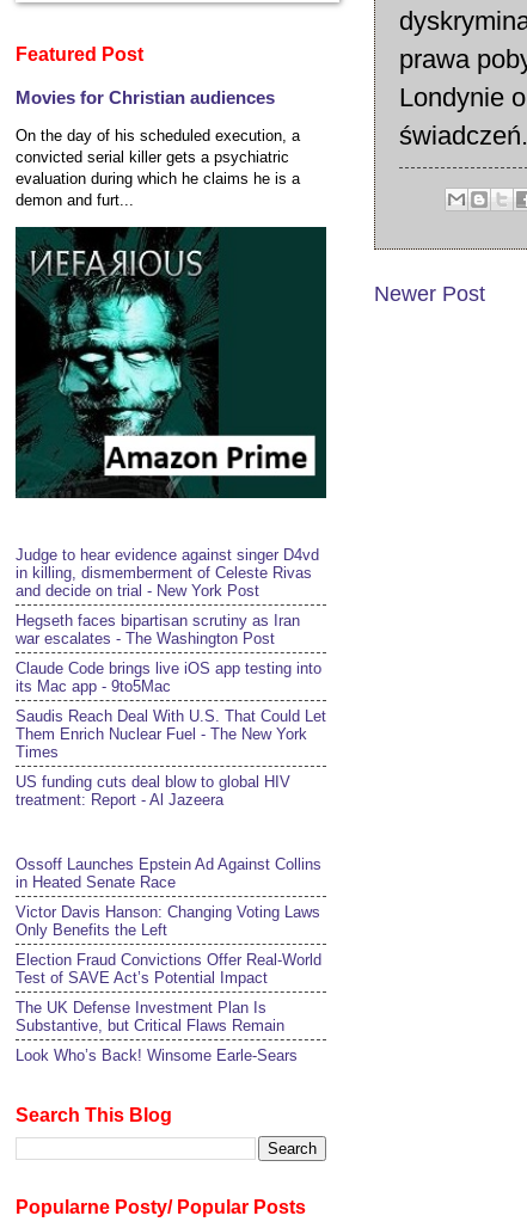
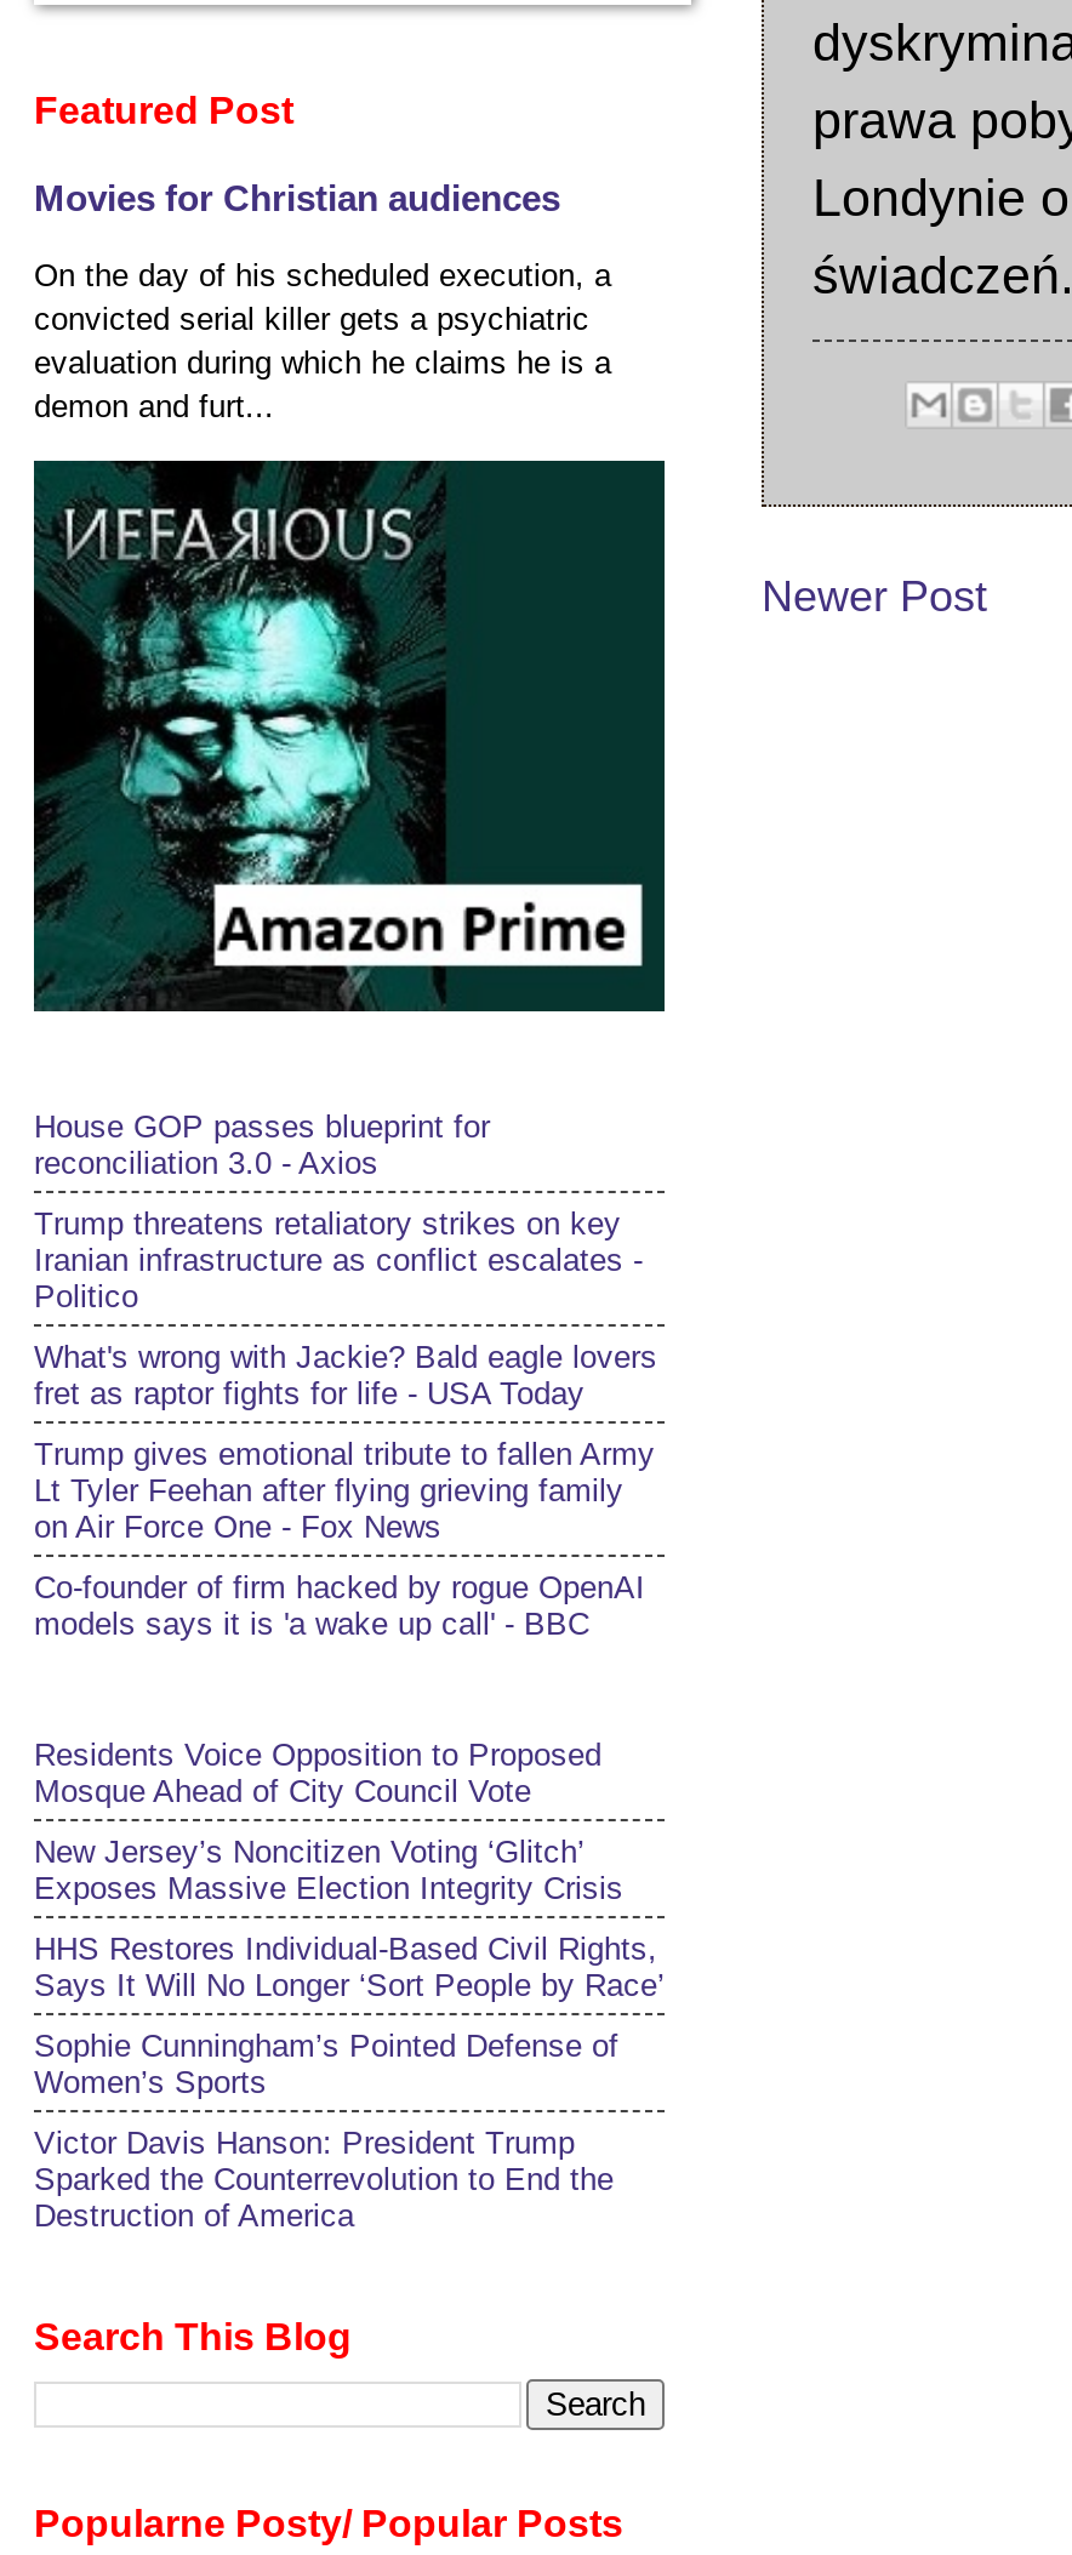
- Judge to hear evidence against singer D4vd
- in killing, dismemberment of Celeste Rivas
- and decide on trial - New York Post
+ House GOP passes blueprint for
+ reconciliation 3.0 - Axios

- Hegseth faces bipartisan scrutiny as Iran
- war escalates - The Washington Post
+ Trump threatens retaliatory strikes on key
+ Iranian infrastructure as conflict escalates -
+ Politico

- Claude Code brings live iOS app testing into
- its Mac app - 9to5Mac
+ What's wrong with Jackie? Bald eagle lovers
+ fret as raptor fights for life - USA Today

- Saudis Reach Deal With U.S. That Could Let
- Them Enrich Nuclear Fuel - The New York
- Times
+ Trump gives emotional tribute to fallen Army
+ Lt Tyler Feehan after flying grieving family
+ on Air Force One - Fox News

- US funding cuts deal blow to global HIV
- treatment: Report - Al Jazeera
+ Co-founder of firm hacked by rogue OpenAI
+ models says it is 'a wake up call' - BBC

- Ossoff Launches Epstein Ad Against Collins
- in Heated Senate Race
+ Residents Voice Opposition to Proposed
+ Mosque Ahead of City Council Vote

- Victor Davis Hanson: Changing Voting Laws
- Only Benefits the Left
+ New Jersey’s Noncitizen Voting ‘Glitch’
+ Exposes Massive Election Integrity Crisis

- Election Fraud Convictions Offer Real-World
- Test of SAVE Act’s Potential Impact
+ HHS Restores Individual-Based Civil Rights,
+ Says It Will No Longer ‘Sort People by Race’

- The UK Defense Investment Plan Is
- Substantive, but Critical Flaws Remain
+ Sophie Cunningham’s Pointed Defense of
+ Women’s Sports

- Look Who’s Back! Winsome Earle-Sears
+ Victor Davis Hanson: President Trump
+ Sparked the Counterrevolution to End the
+ Destruction of America
